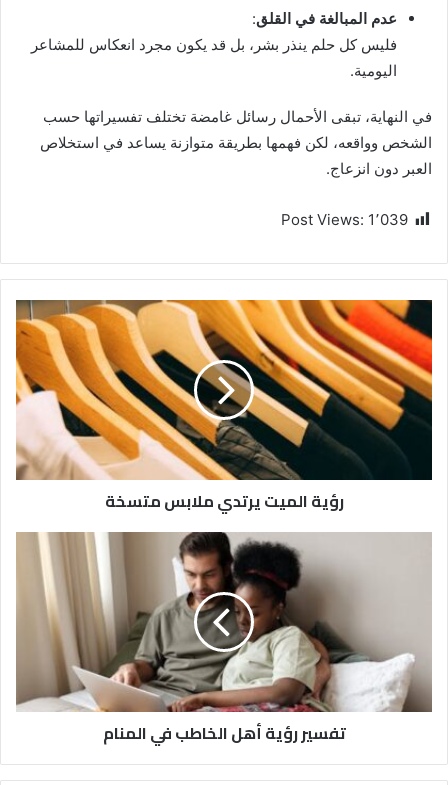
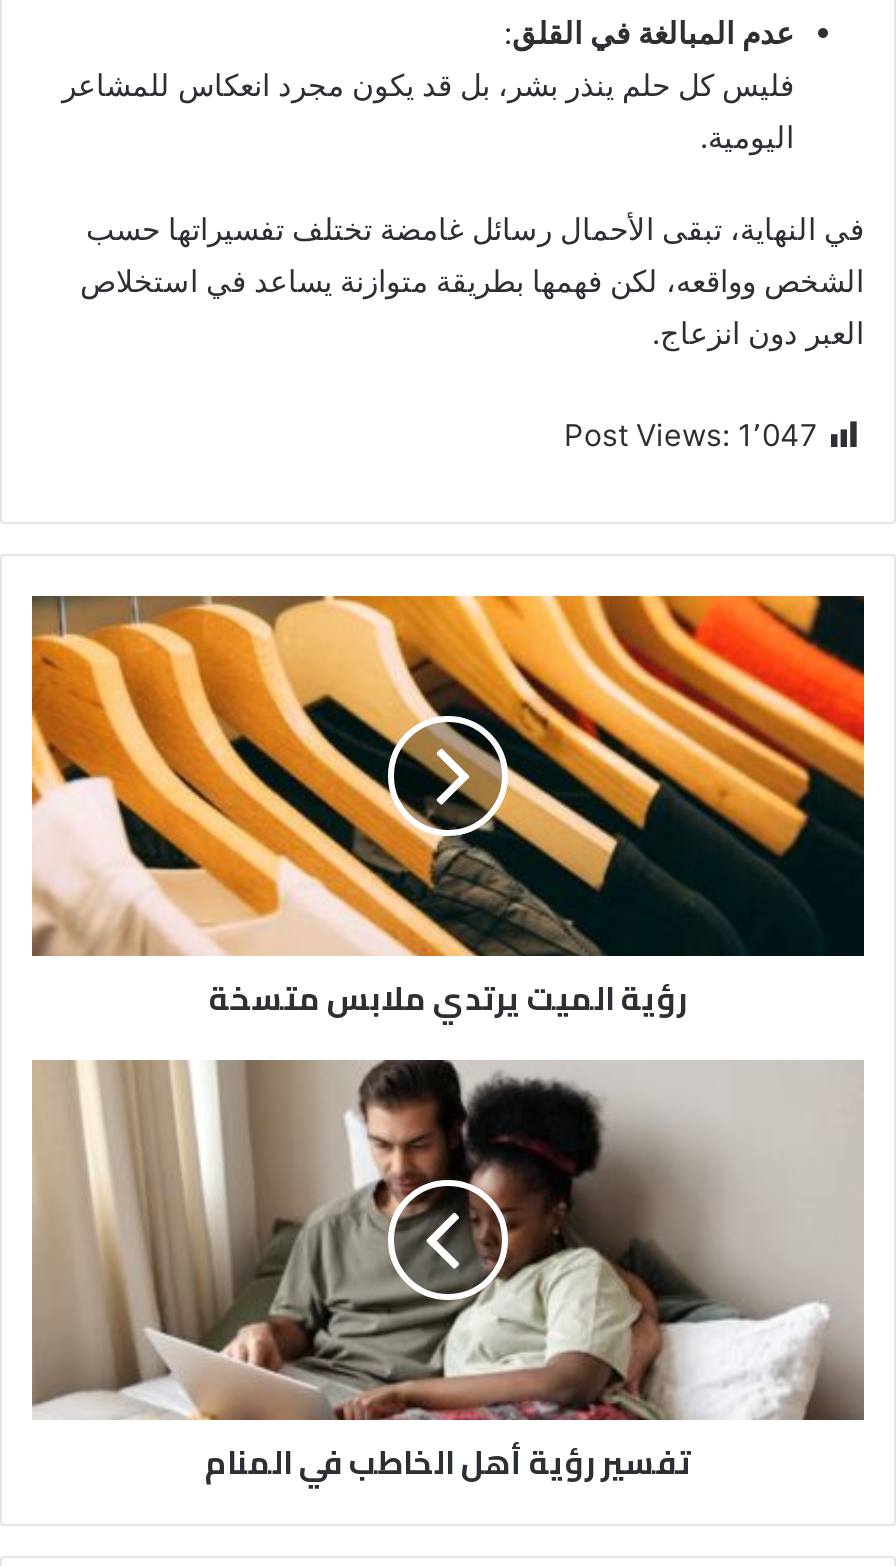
- Post Views: 1٬039
+ Post Views: 1٬047
